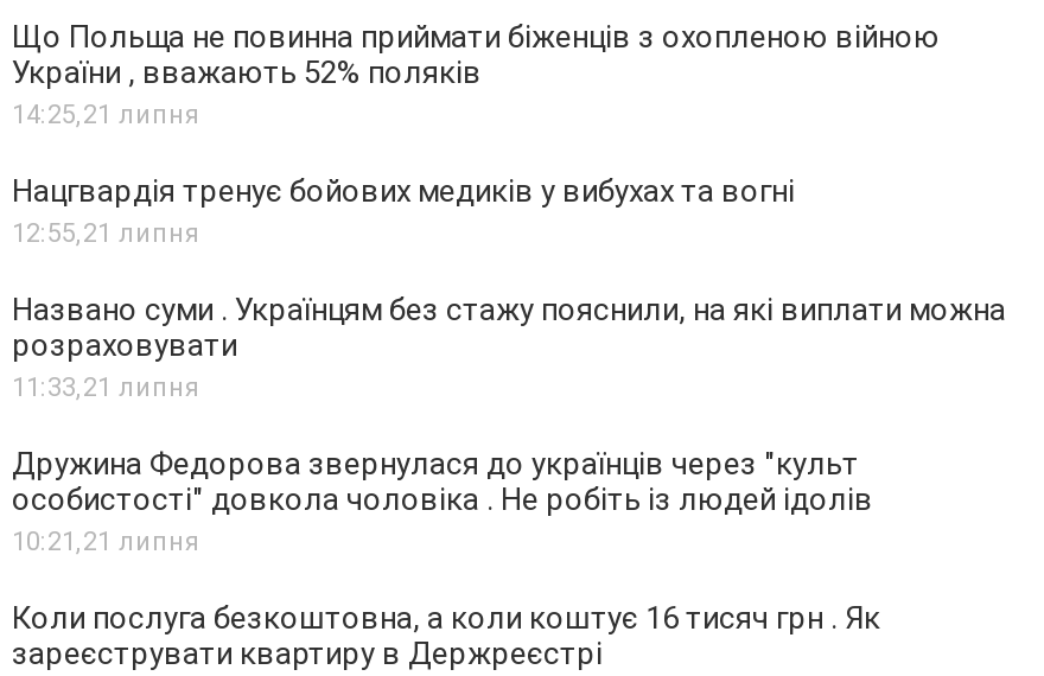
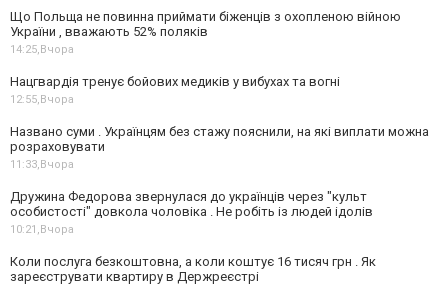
- 14:25,21 липня
+ 14:25,Вчора

- 12:55,21 липня
+ 12:55,Вчора

- 11:33,21 липня
+ 11:33,Вчора

- 10:21, 21 липня
+ 10:21, Вчора
